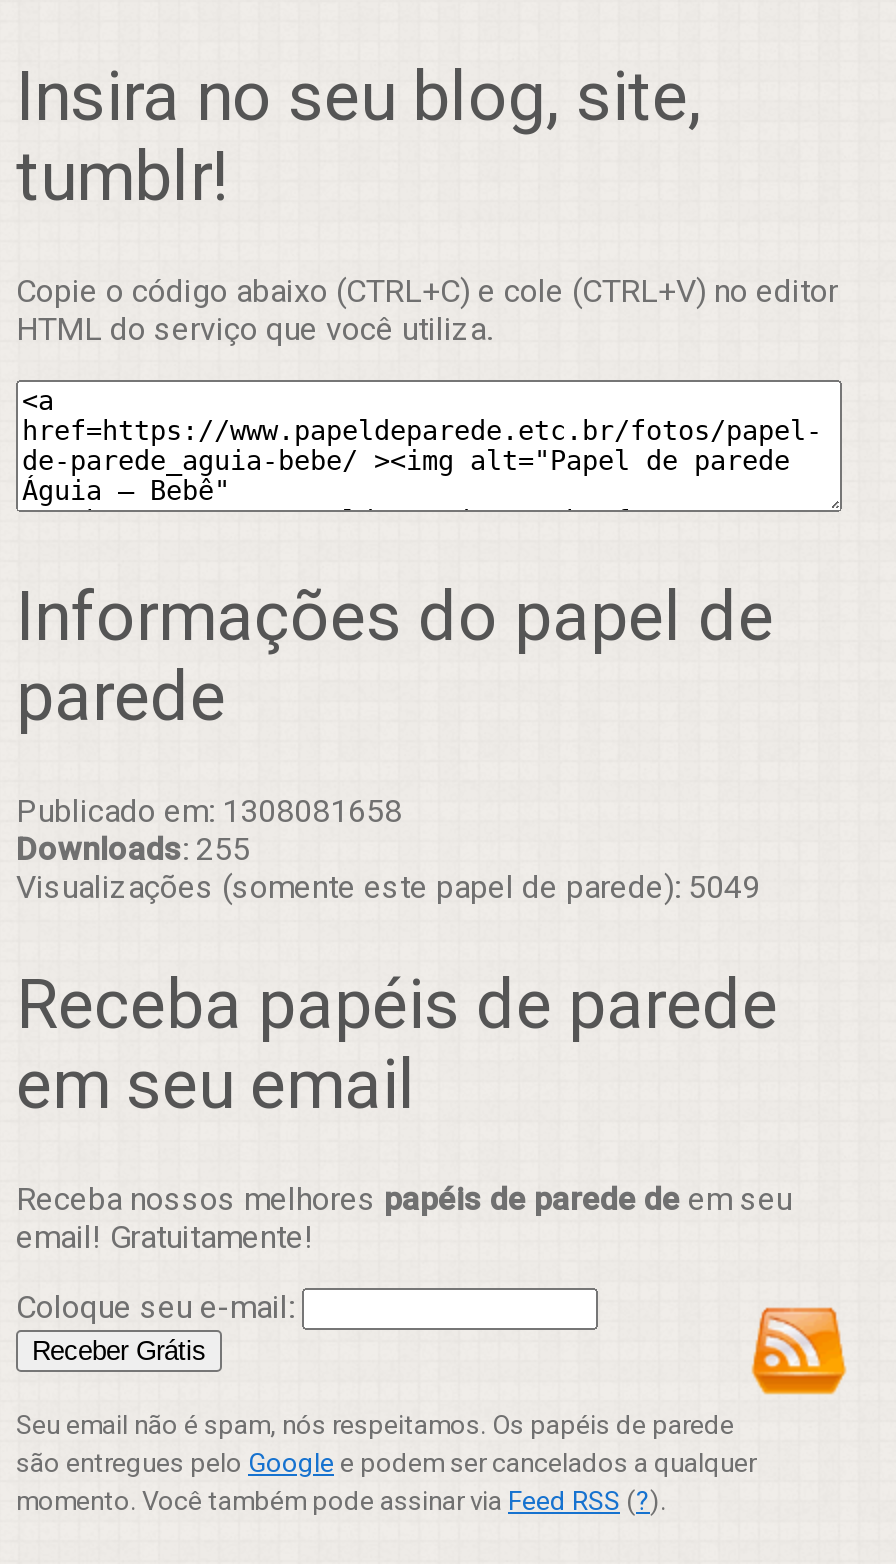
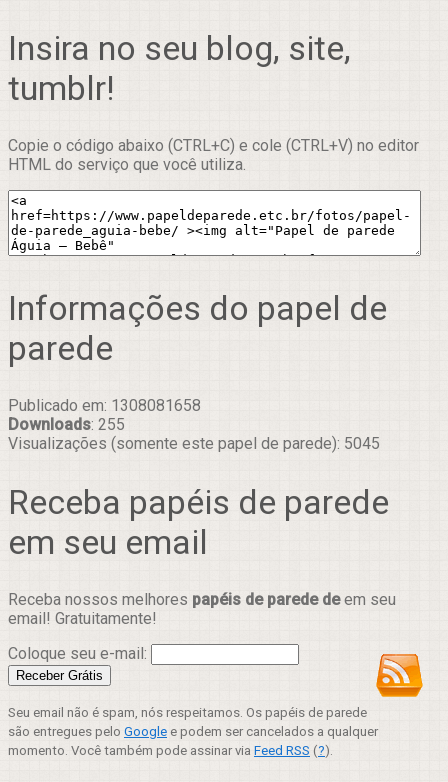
- Visualizações (somente este papel de parede): 5049
+ Visualizações (somente este papel de parede): 5045
